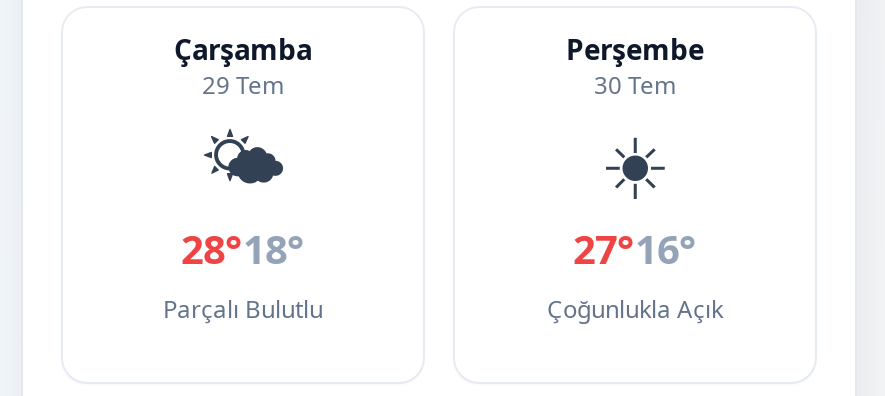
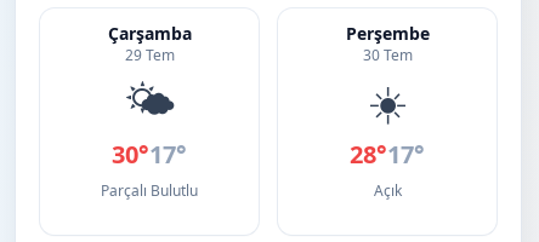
- 28°18°
+ 30°17°

- 27°16°
- Çoğunlukla Açık
+ 28°17°
+ Açık
